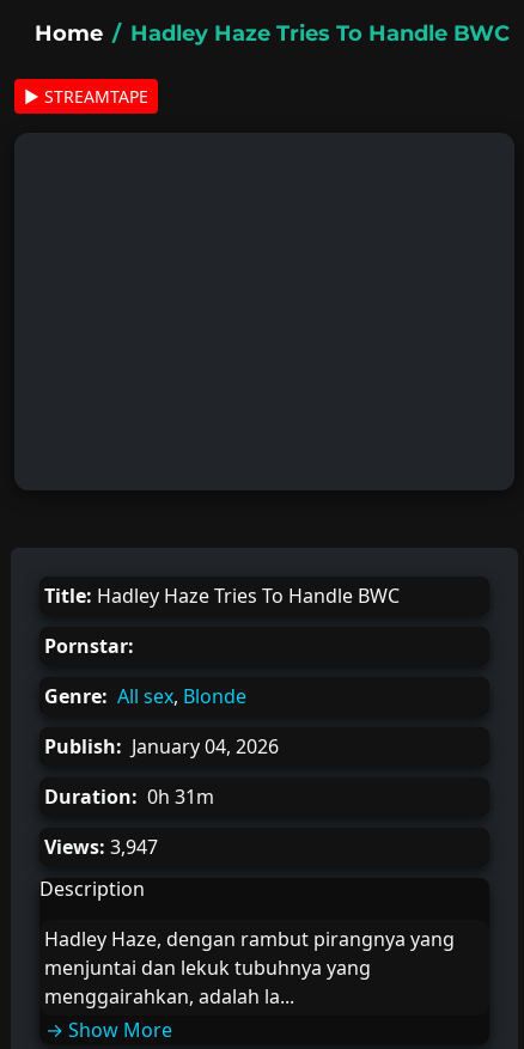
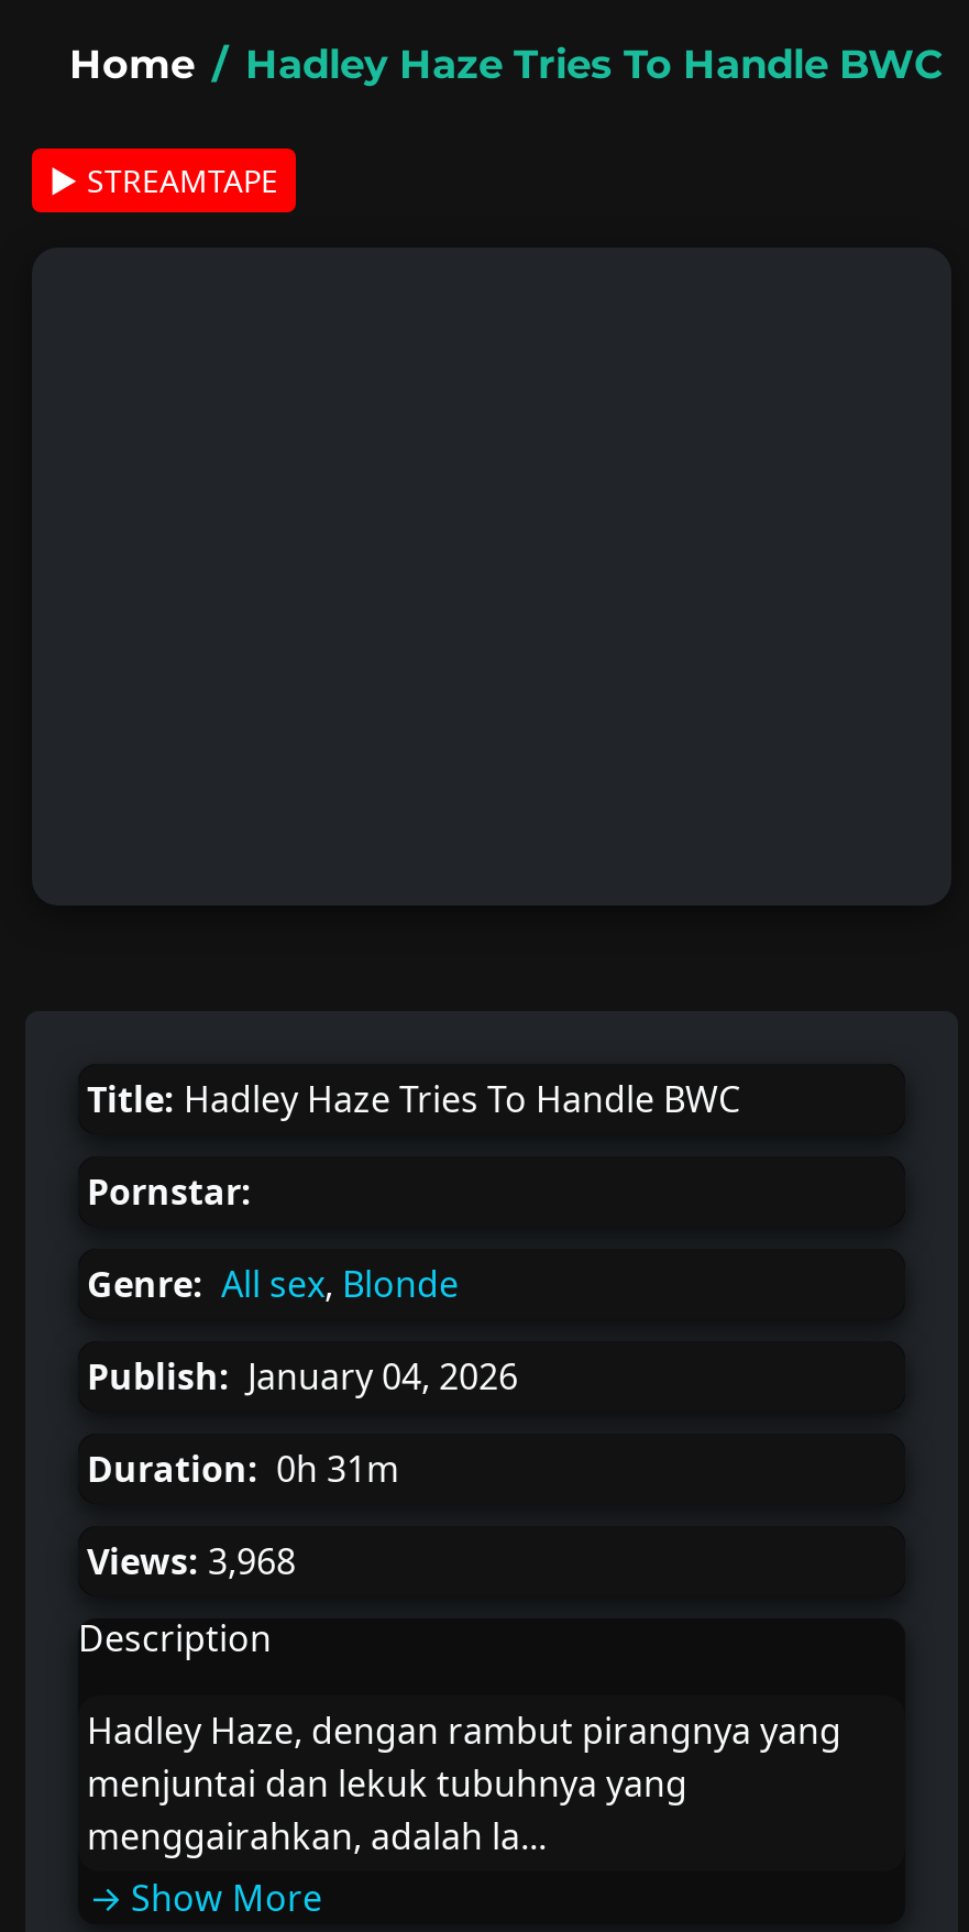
- Views: 3,947
+ Views: 3,968
